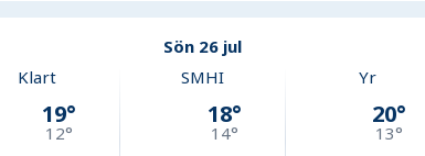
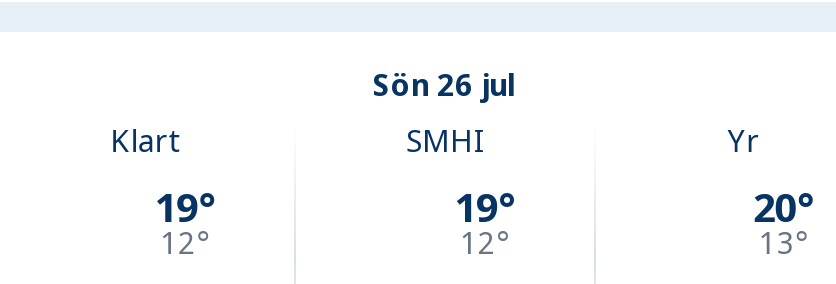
- 18°
+ 19°

- 14°
+ 12°
